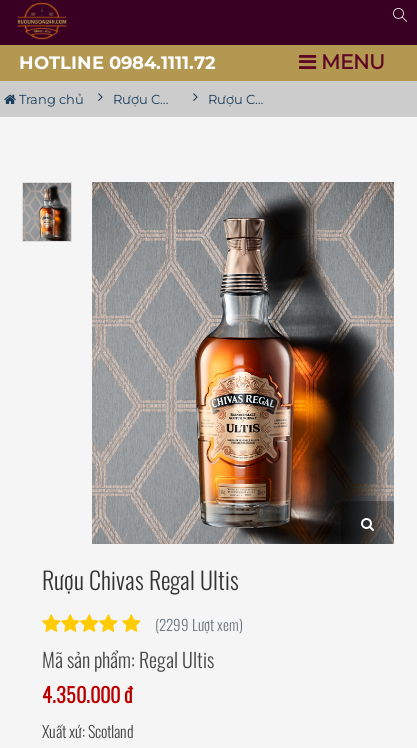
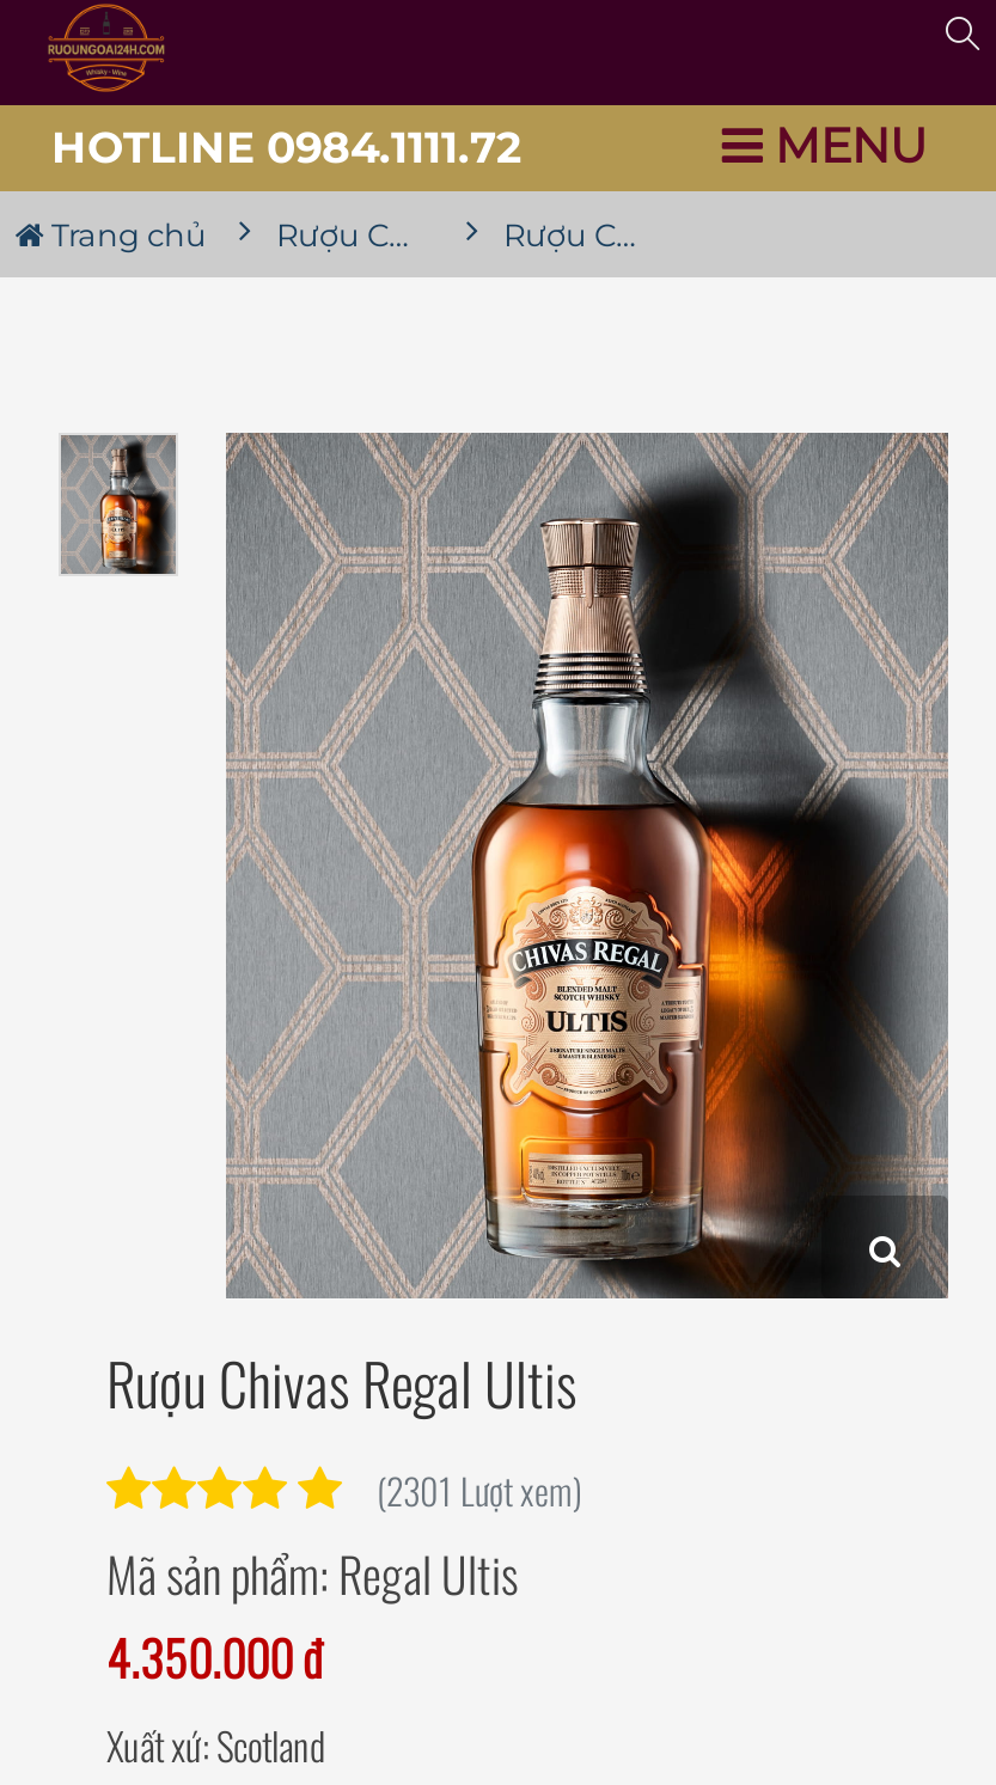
- (2299 Lượt xem)
+ (2301 Lượt xem)
